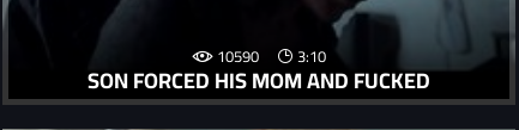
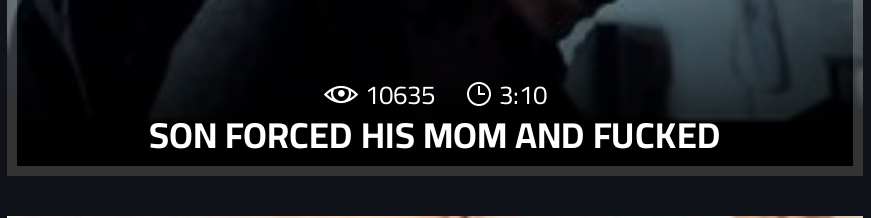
- 10590 3:10
+ 10635 3:10
